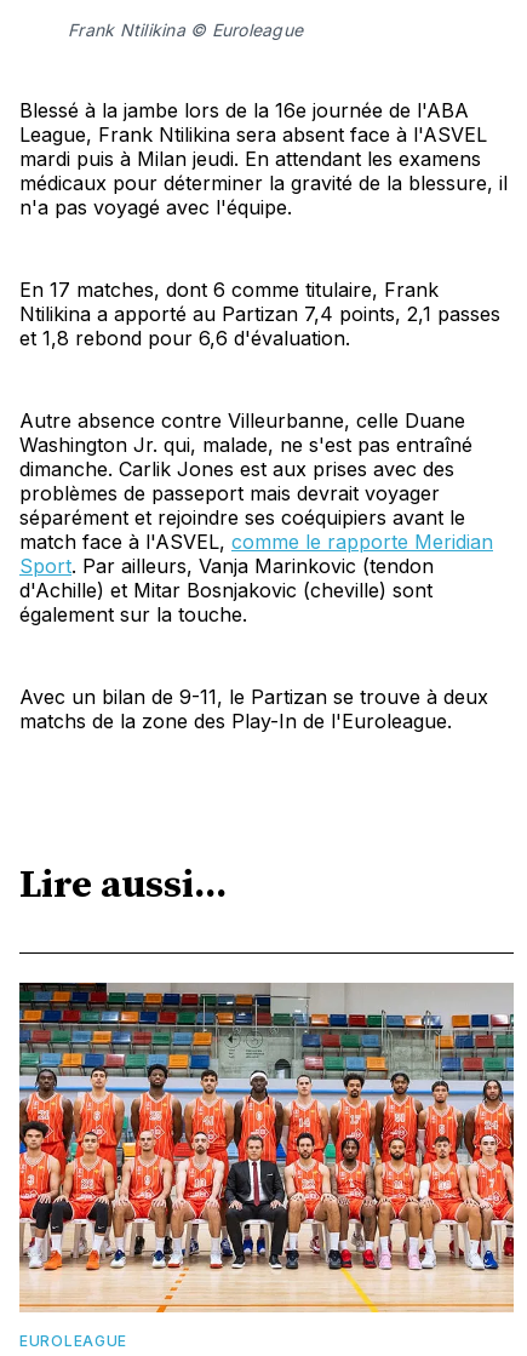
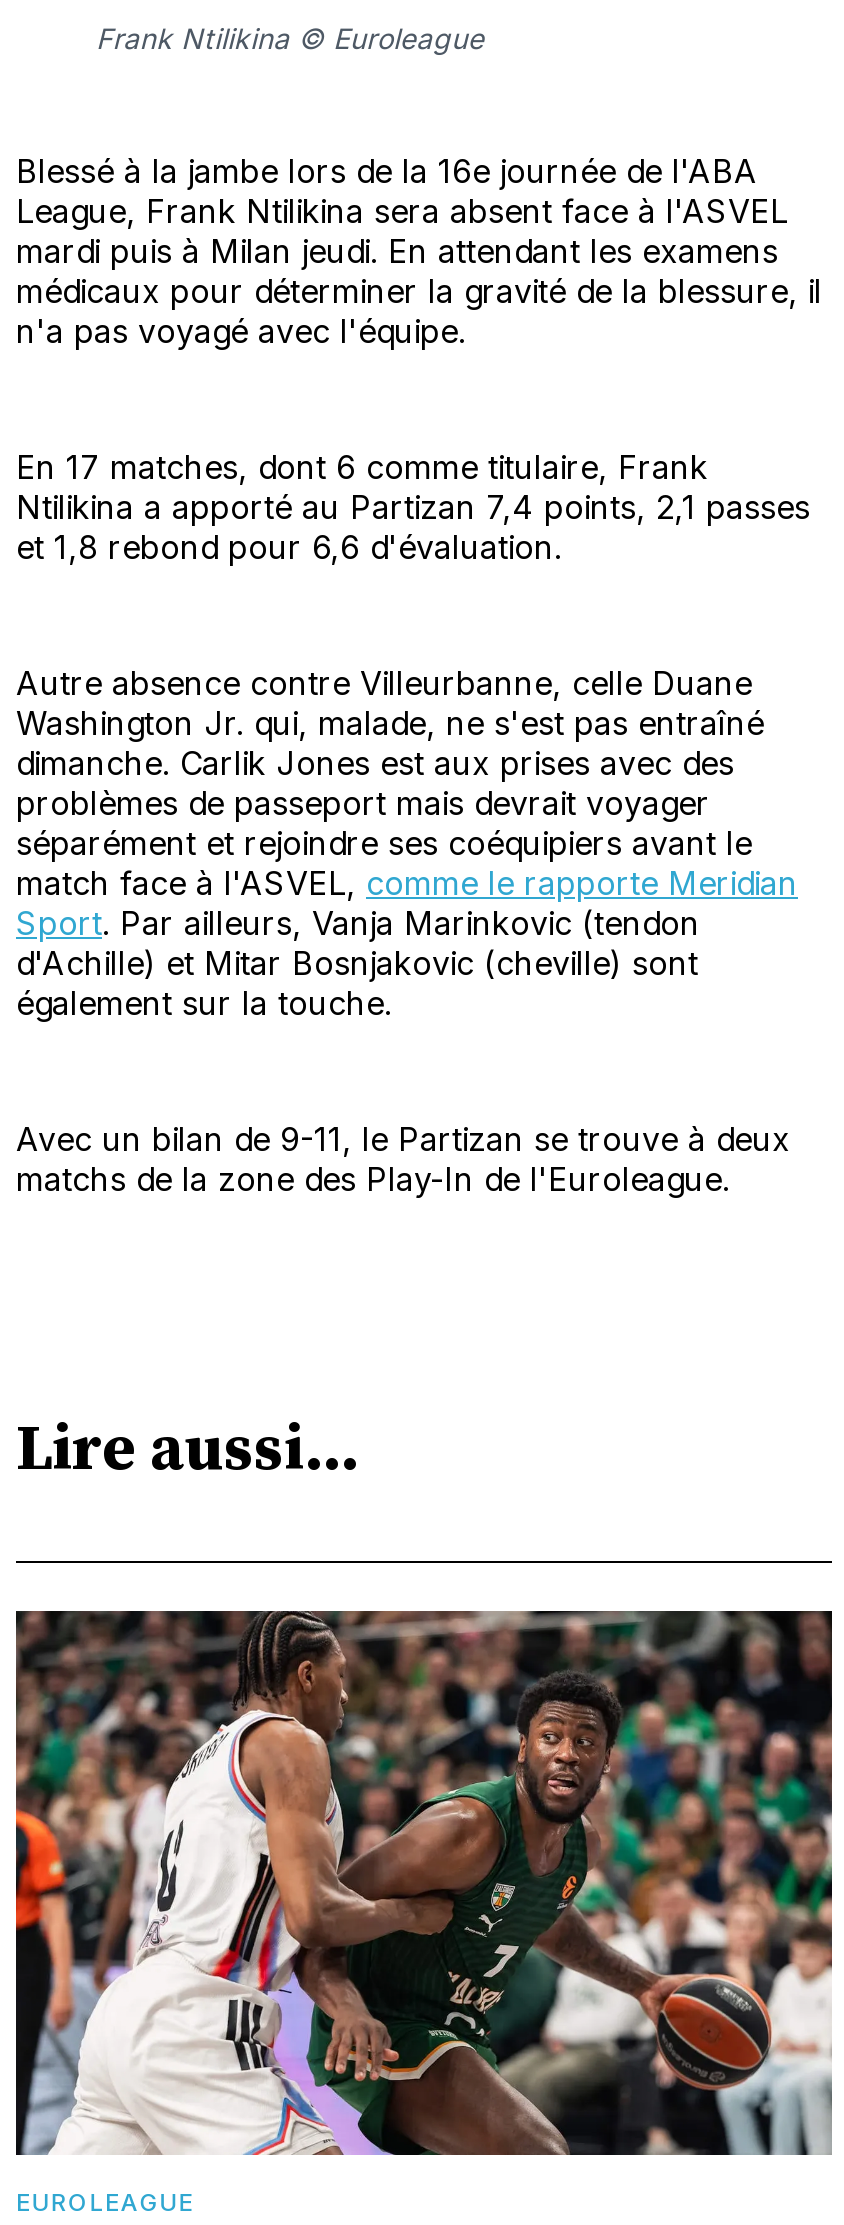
- [image]
+ [image]
